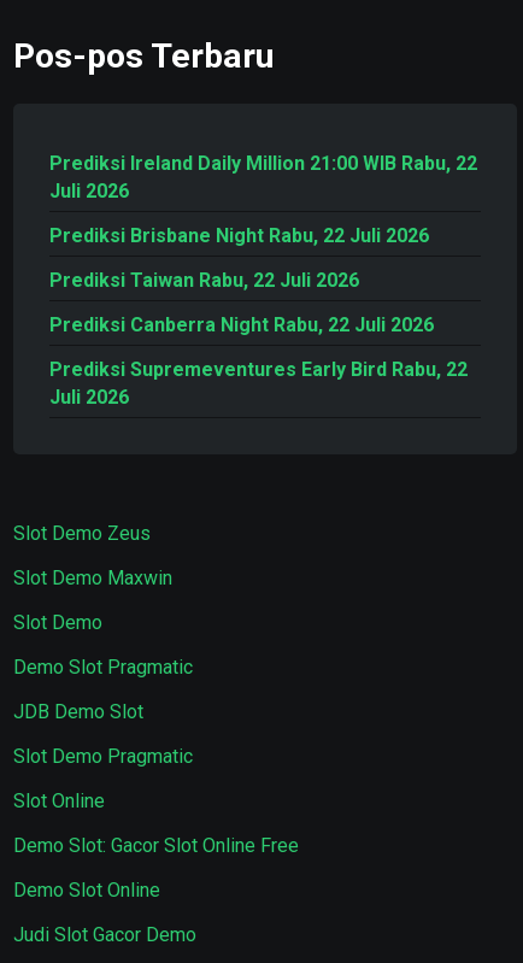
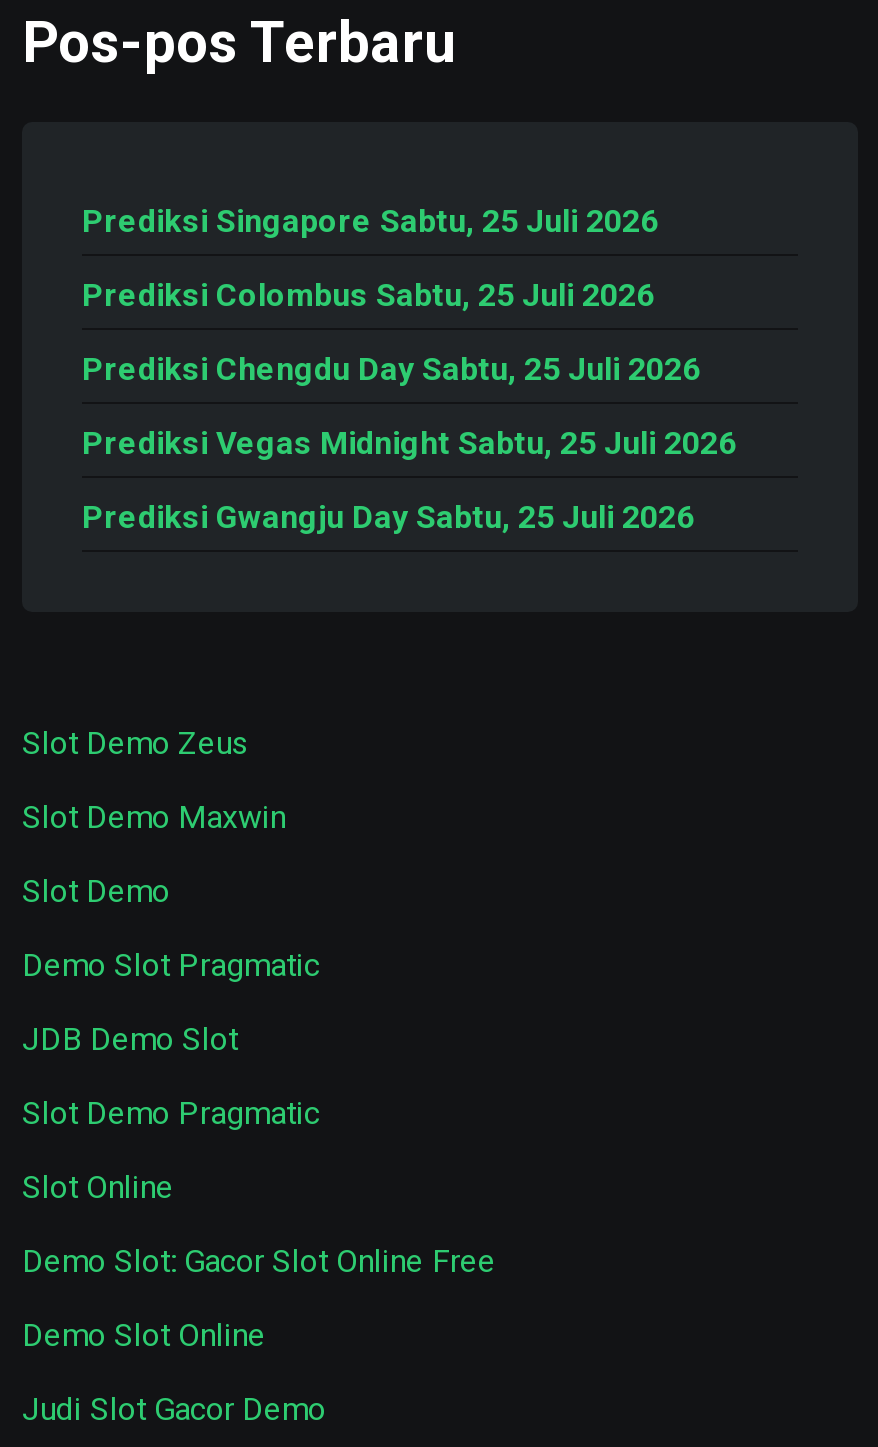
- Prediksi Ireland Daily Million 21:00 WIB Rabu, 22
- Juli 2026
+ Prediksi Singapore Sabtu, 25 Juli 2026

- Prediksi Brisbane Night Rabu, 22 Juli 2026
+ Prediksi Colombus Sabtu, 25 Juli 2026

- Prediksi Taiwan Rabu, 22 Juli 2026
+ Prediksi Chengdu Day Sabtu, 25 Juli 2026

- Prediksi Canberra Night Rabu, 22 Juli 2026
+ Prediksi Vegas Midnight Sabtu, 25 Juli 2026

- Prediksi Supremeventures Early Bird Rabu, 22
- Juli 2026
+ Prediksi Gwangju Day Sabtu, 25 Juli 2026
